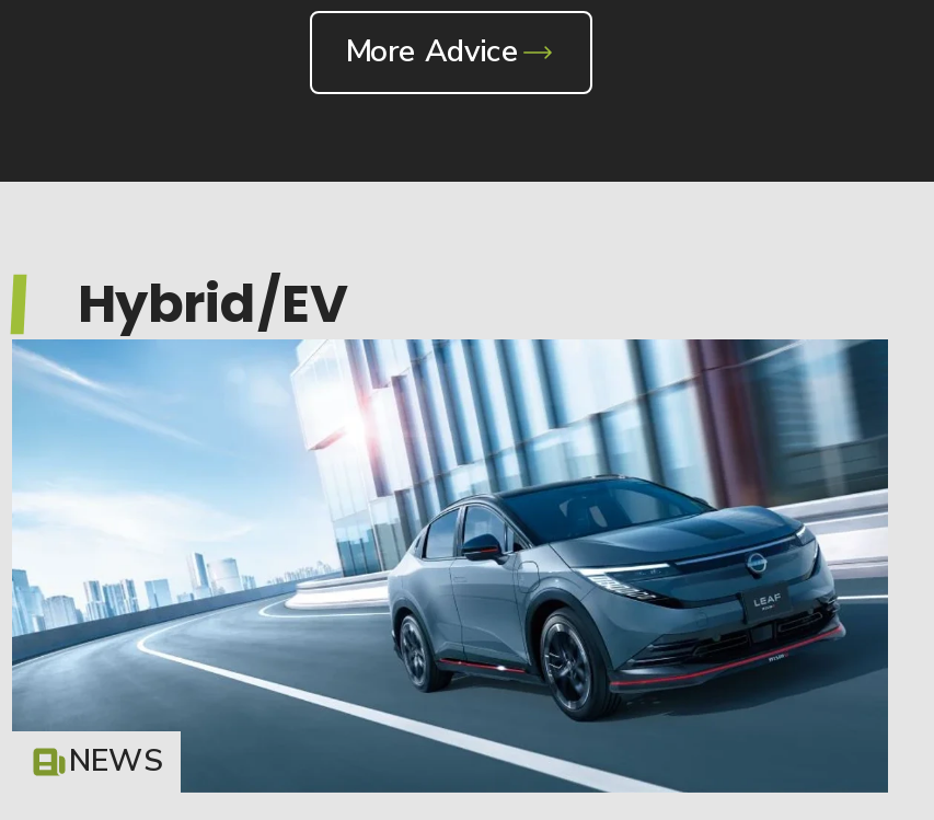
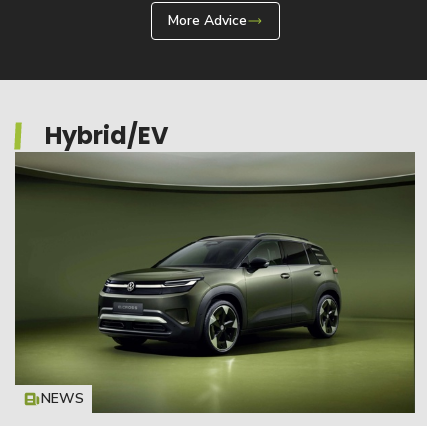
- [image]
+ [image]
